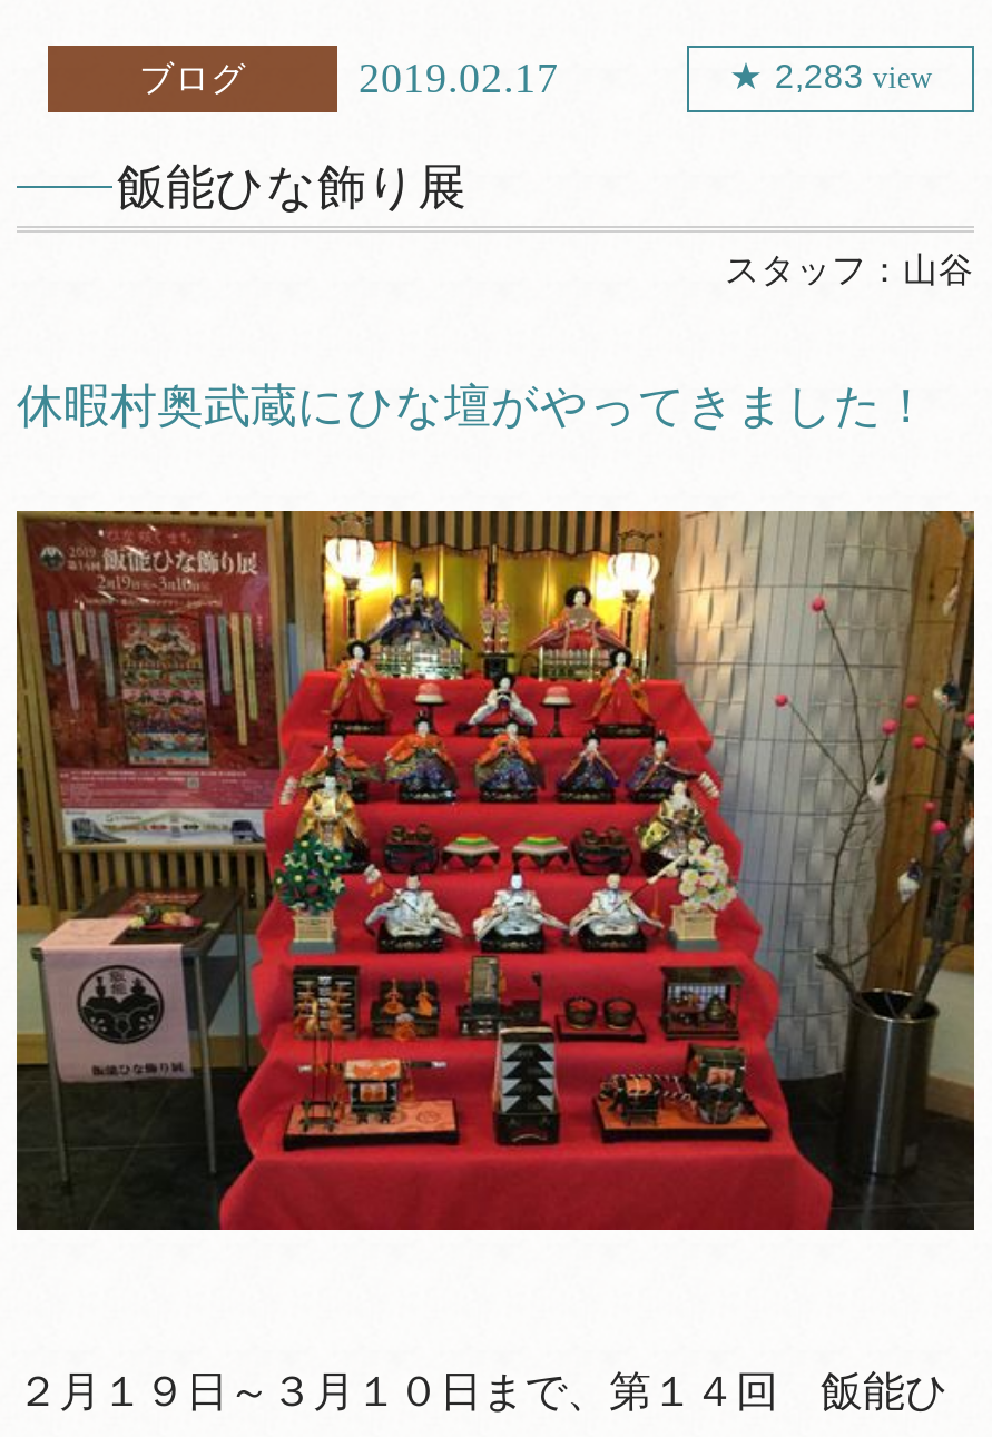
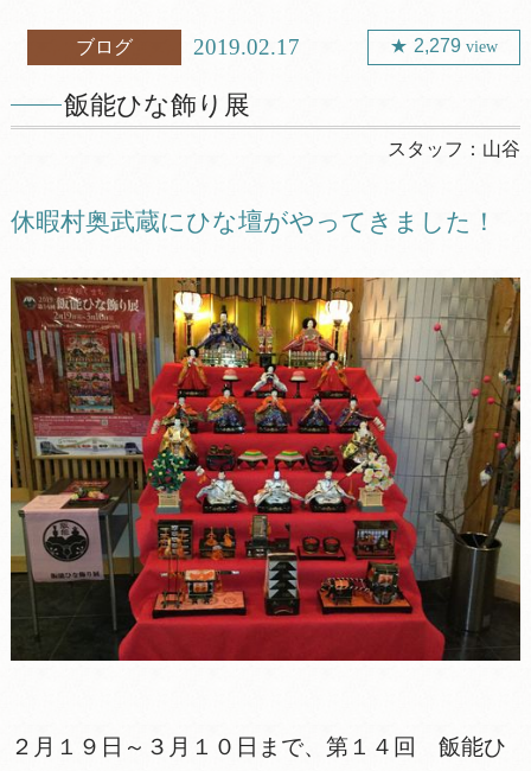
- 2,283 view
+ 2,279 view
